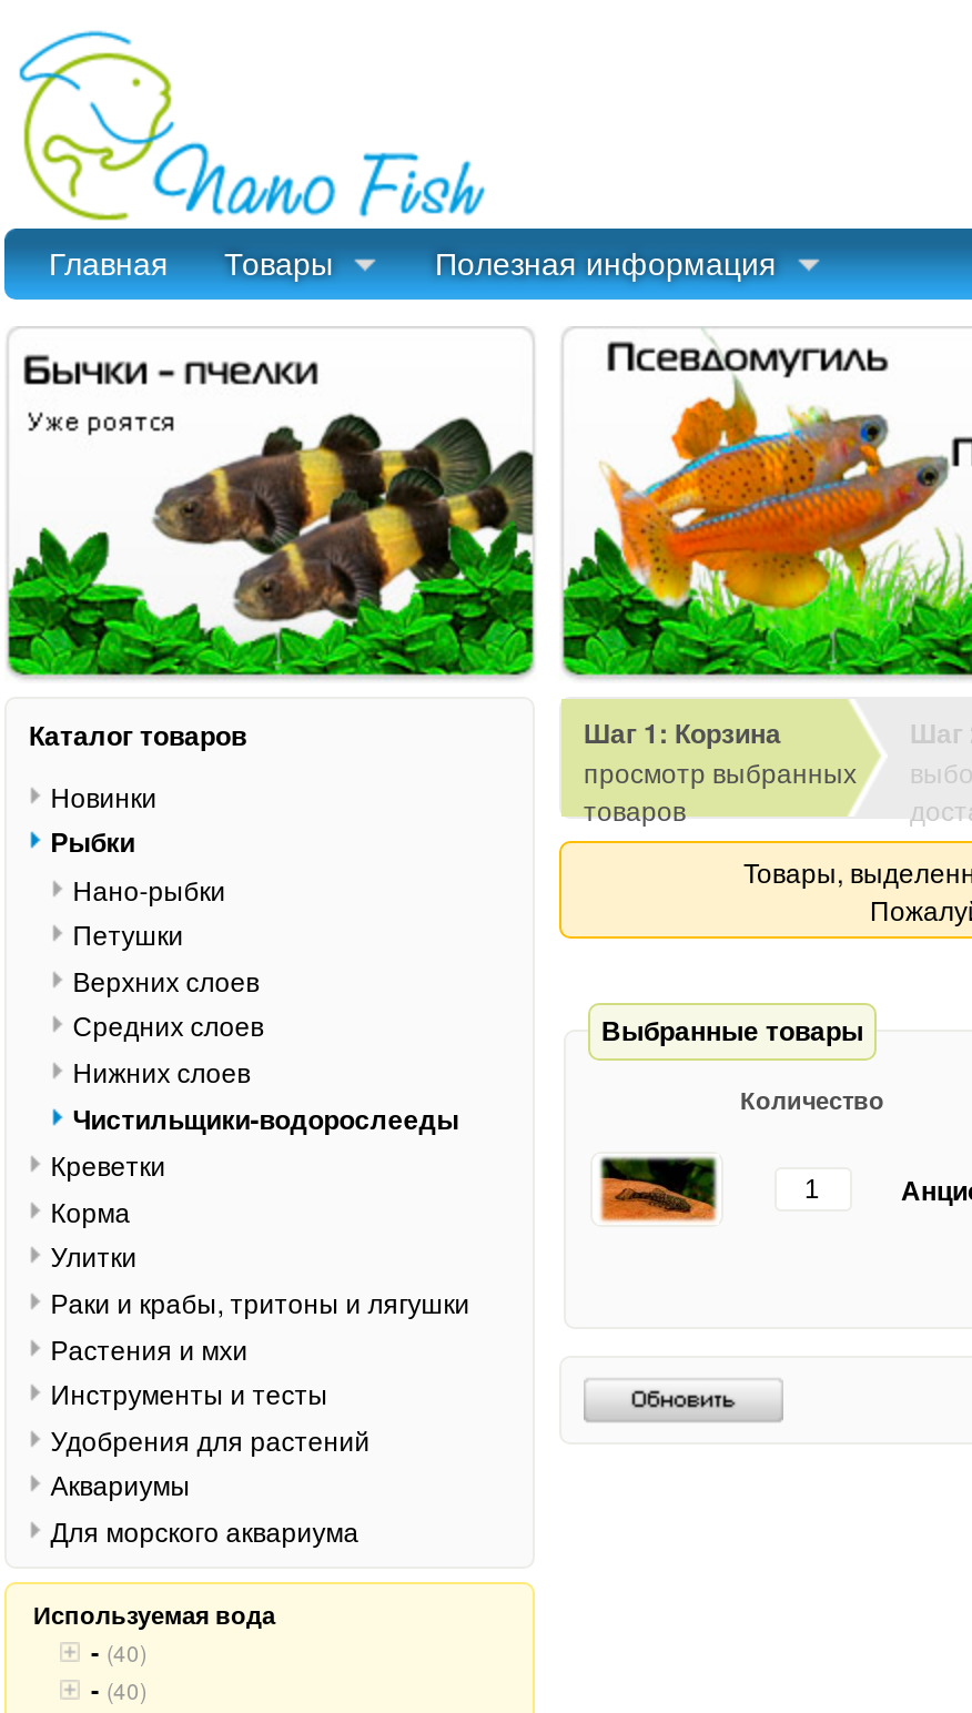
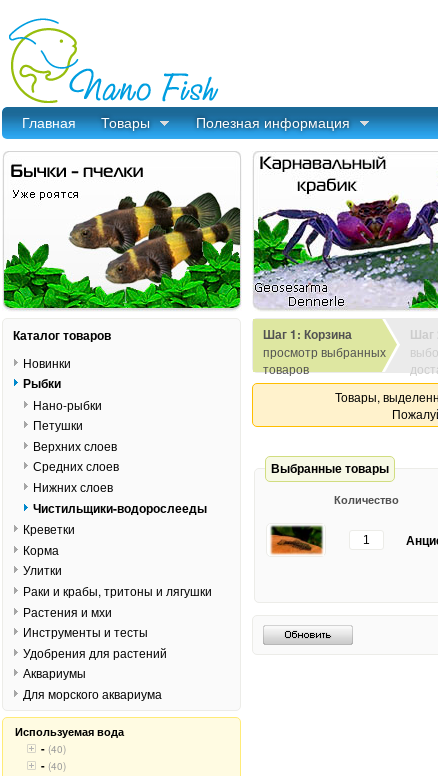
- [image]
+ [image]
